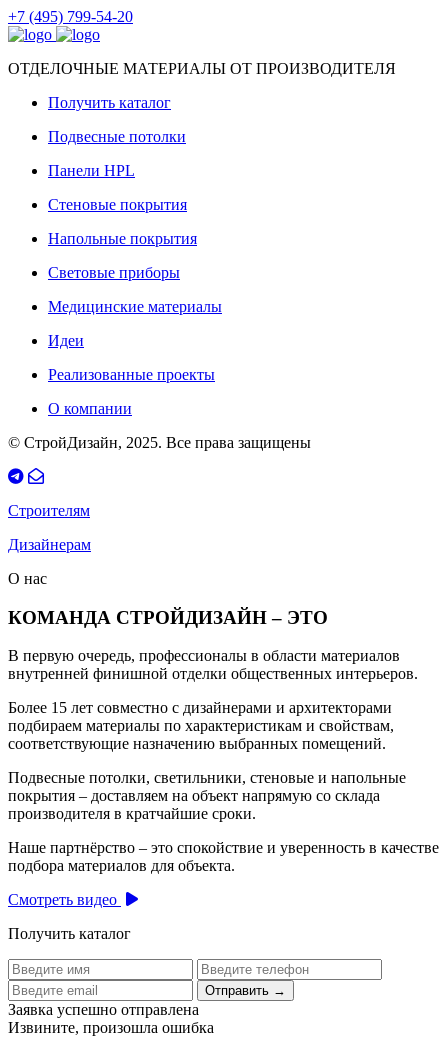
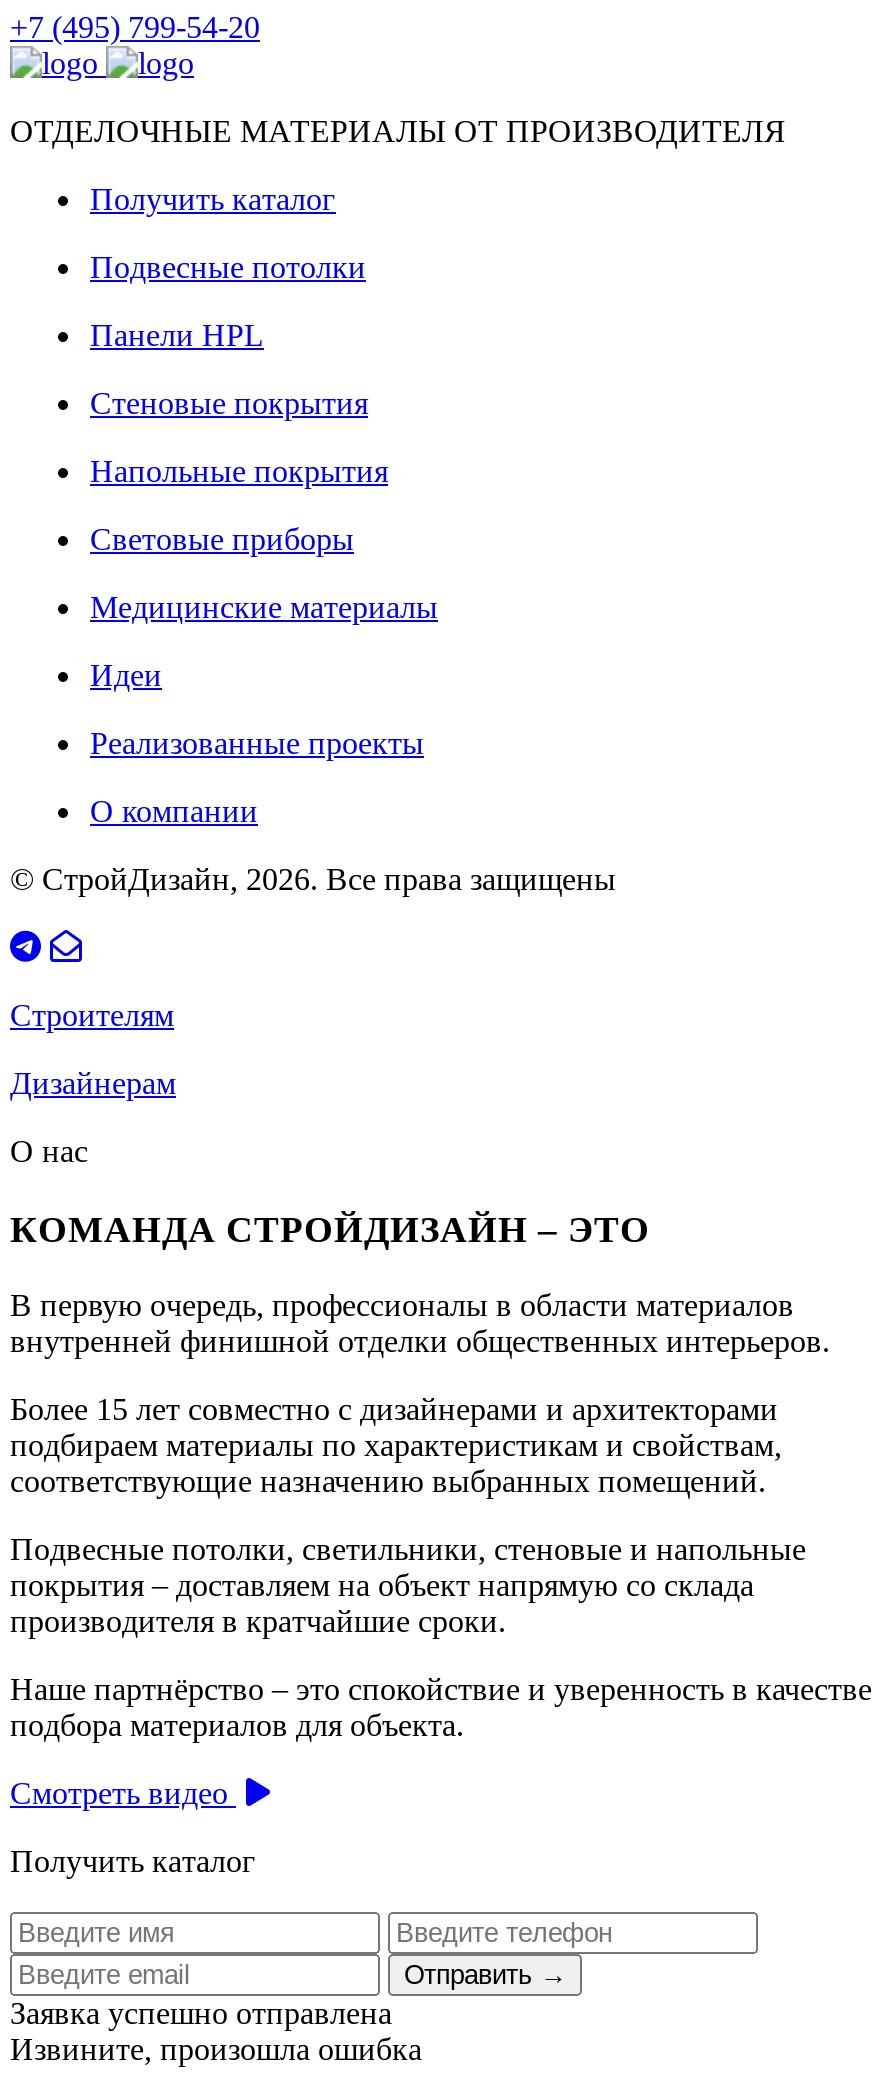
- © СтройДизайн, 2025. Все права защищены
+ © СтройДизайн, 2026. Все права защищены
